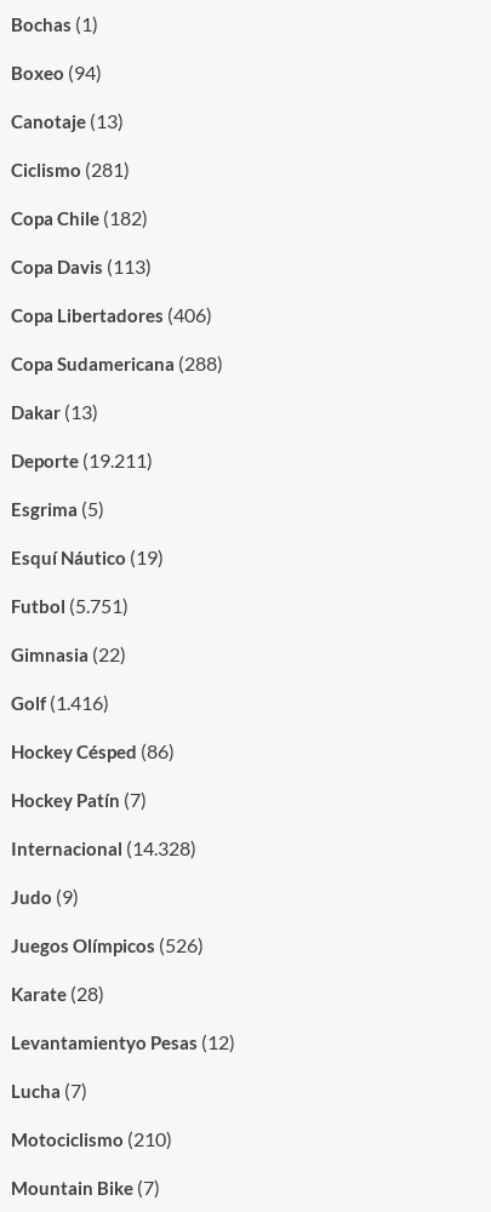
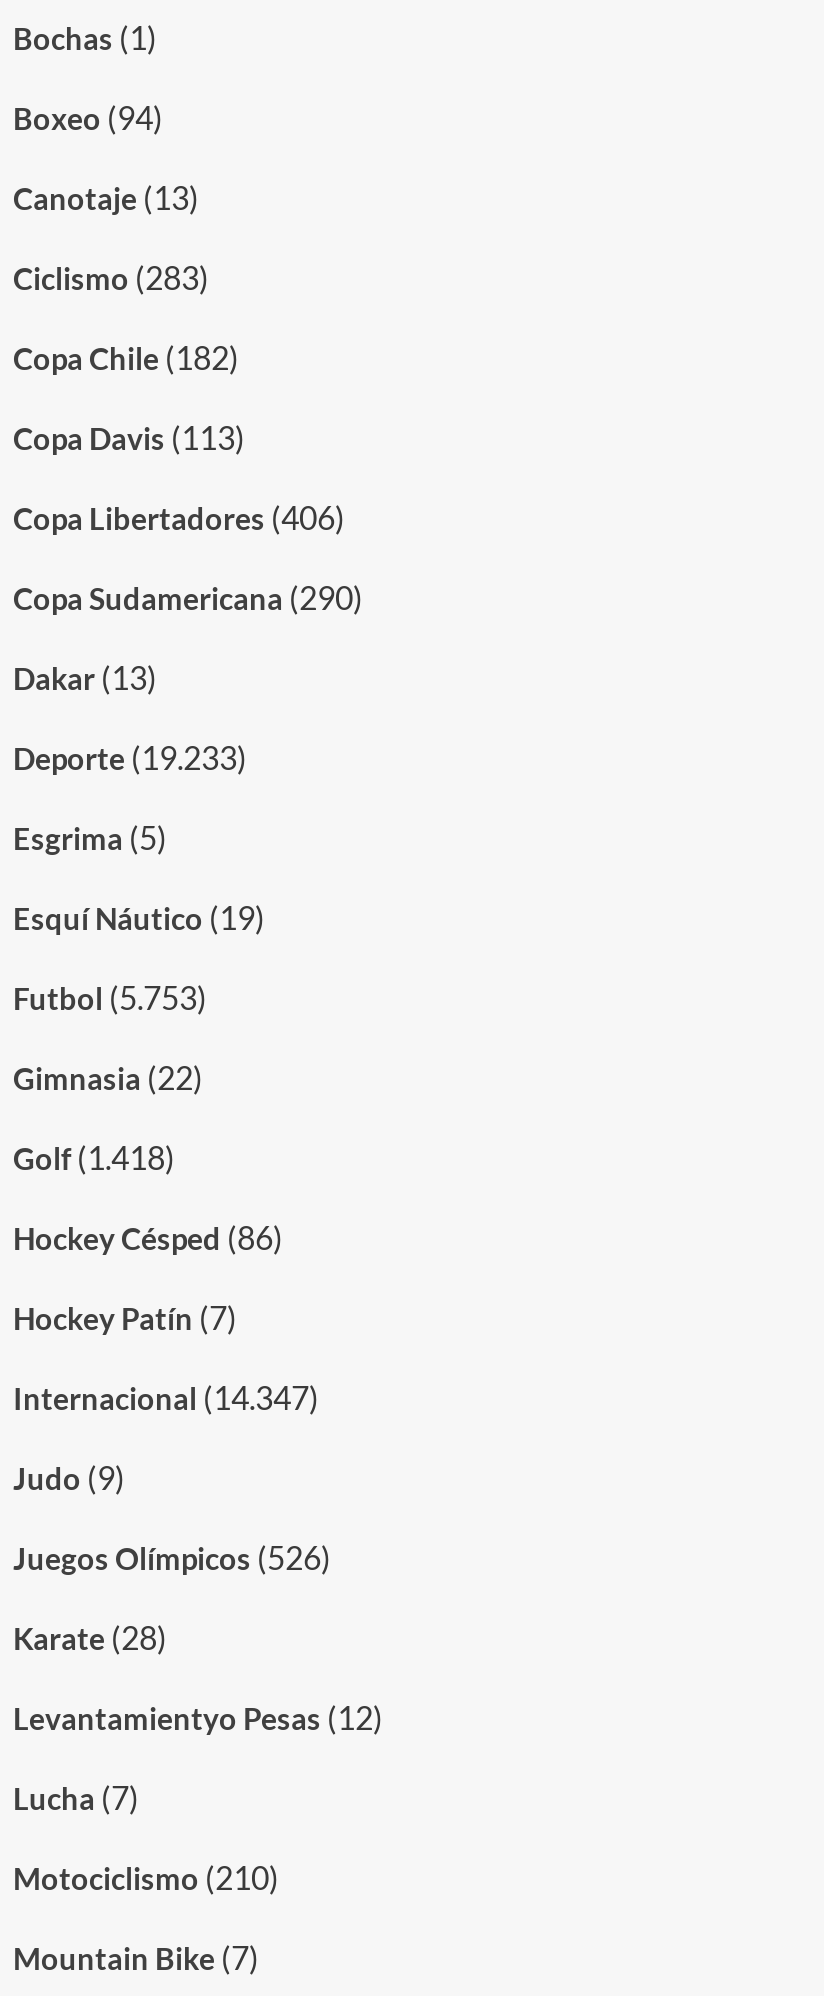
- Ciclismo (281)
+ Ciclismo (283)

- Copa Sudamericana (288)
+ Copa Sudamericana (290)

- Deporte (19.211)
+ Deporte (19.233)

- Futbol (5.751)
+ Futbol (5.753)

- Golf (1.416)
+ Golf (1.418)

- Internacional (14.328)
+ Internacional (14.347)
